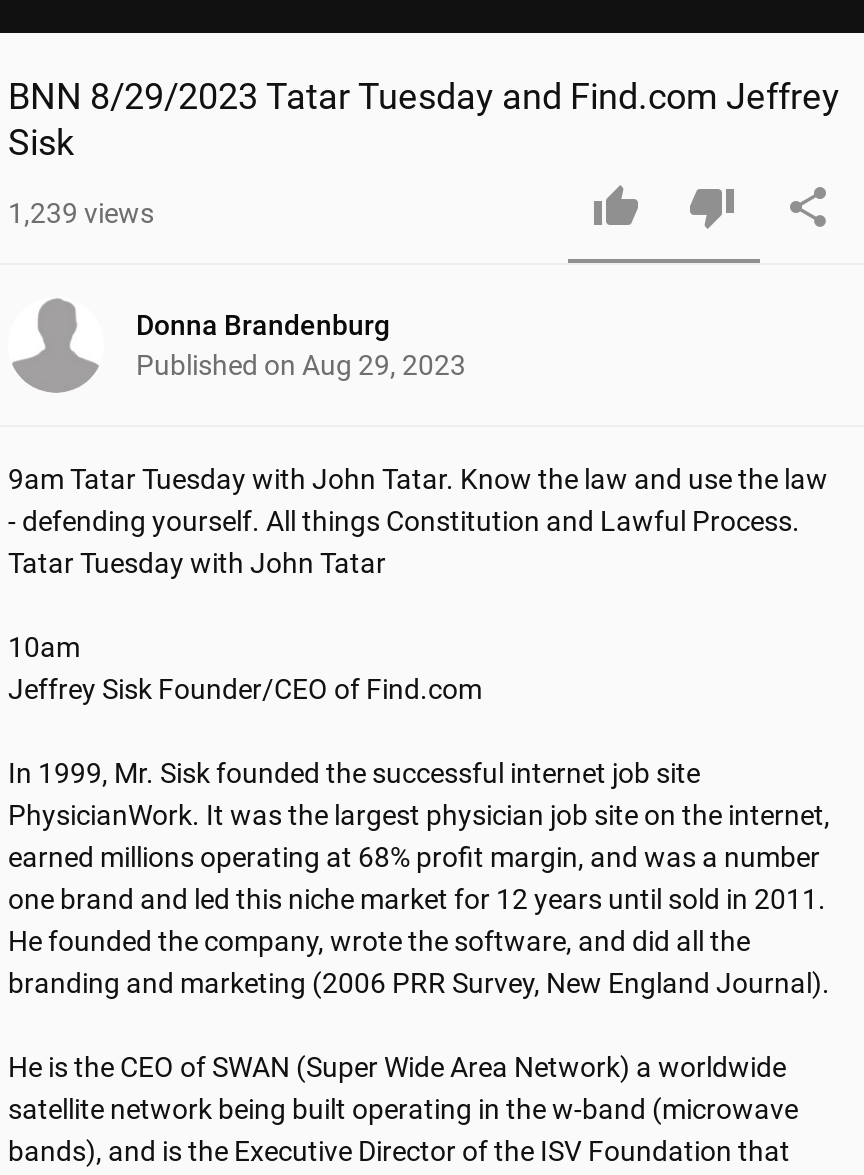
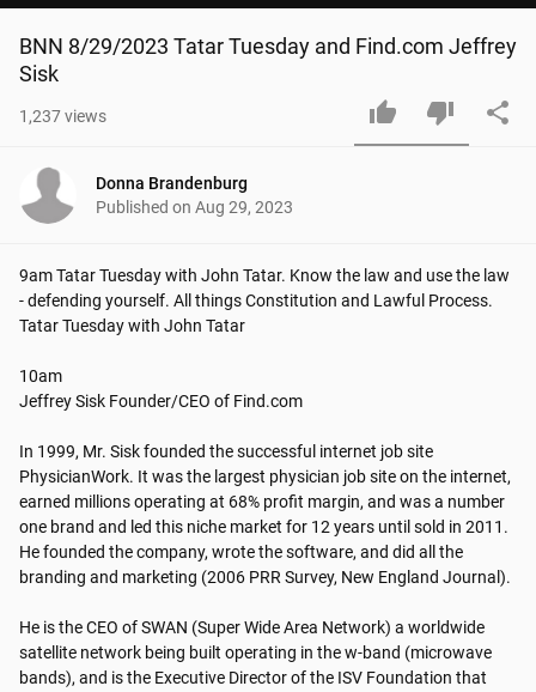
- 1,239 views
+ 1,237 views
